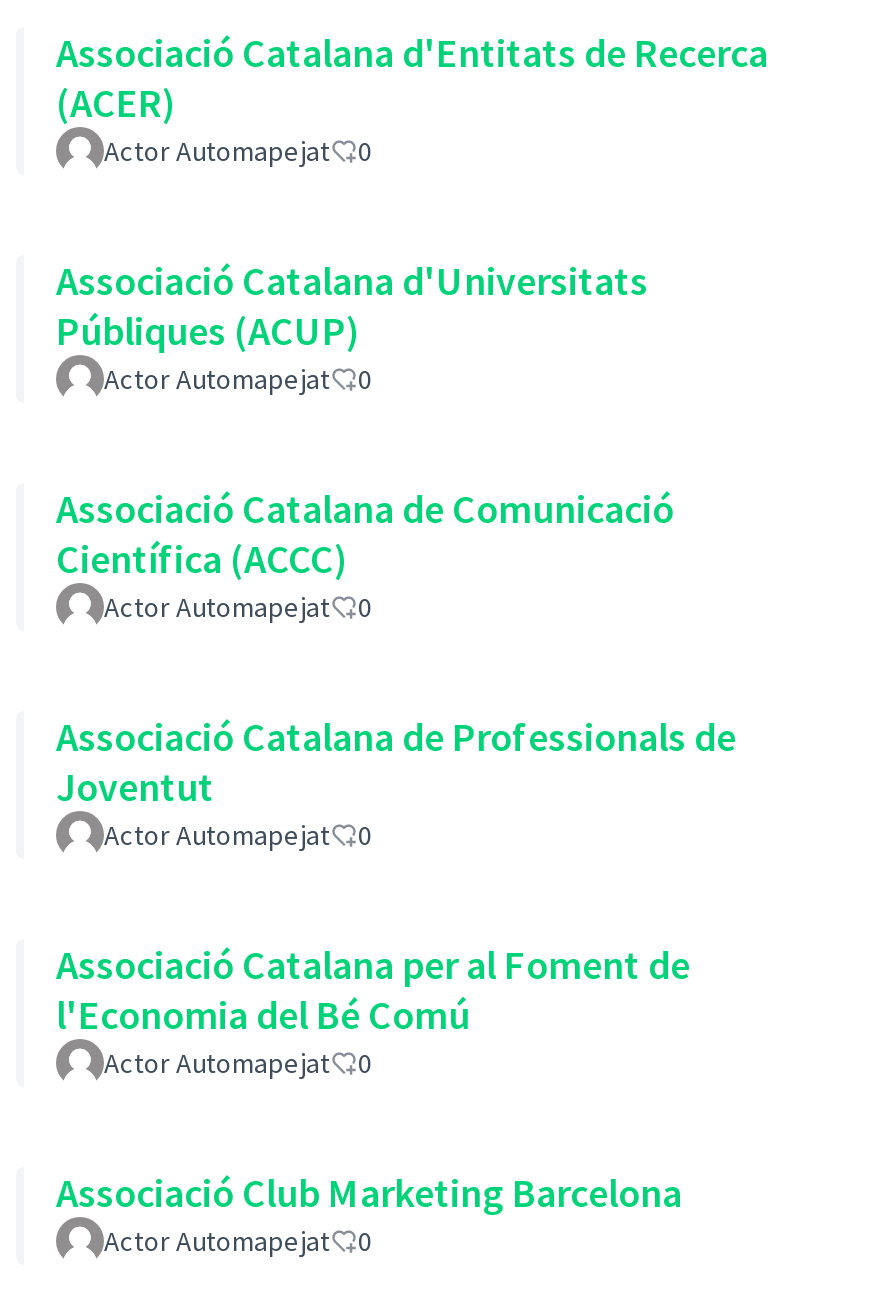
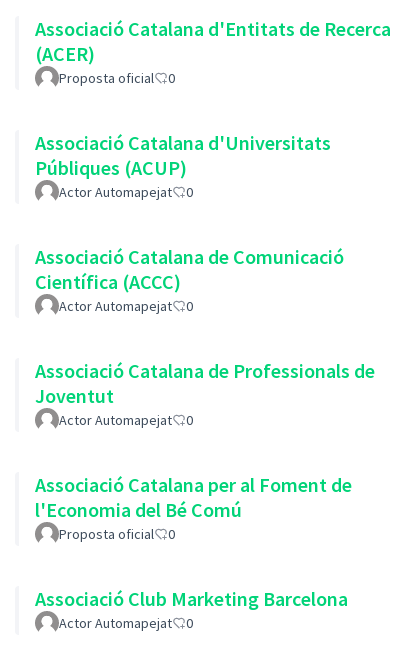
- Actor Automapejat
+ Proposta oficial

- Actor Automapejat
+ Proposta oficial
